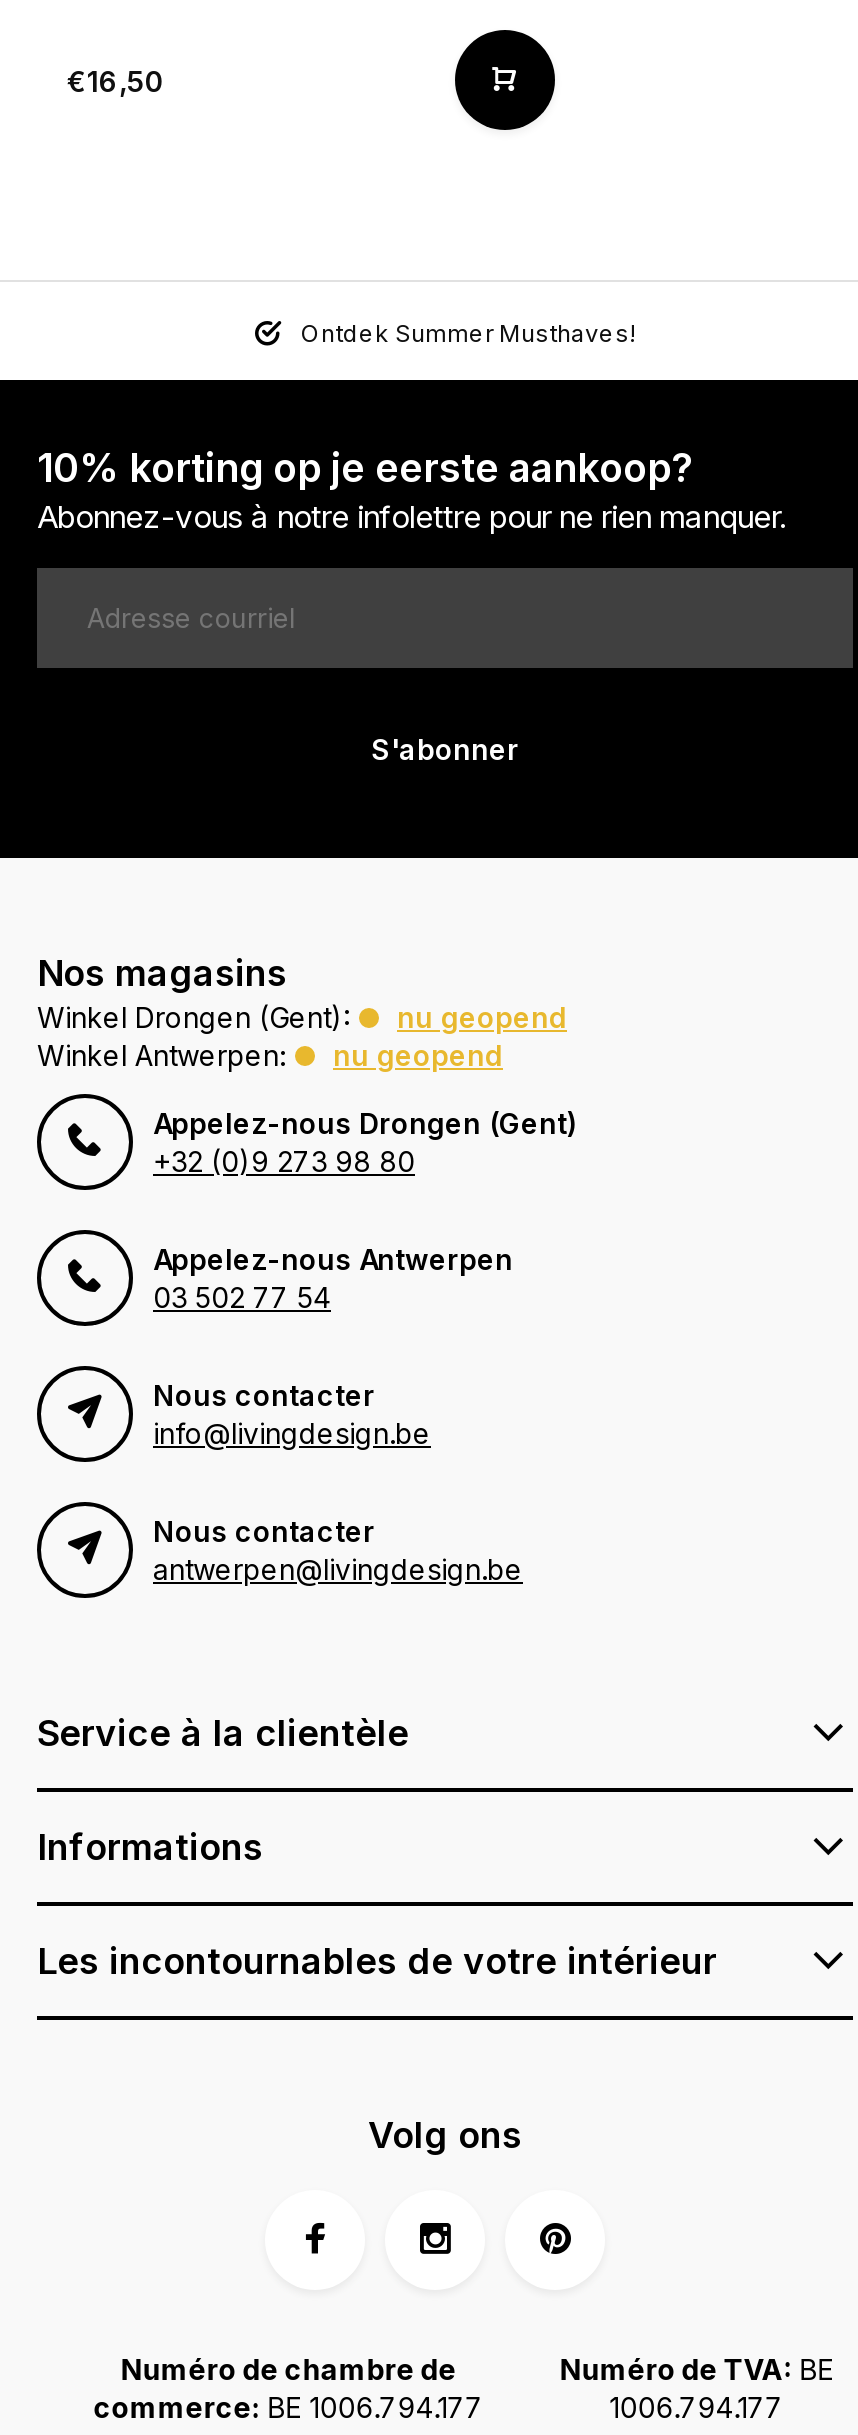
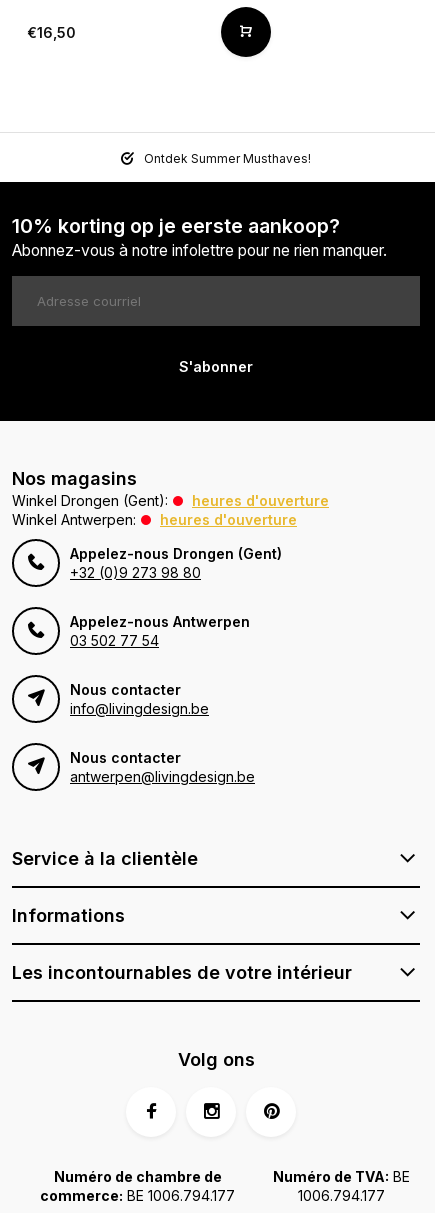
- nu geopend
+ heures d'ouverture

- nu geopend
+ heures d'ouverture
